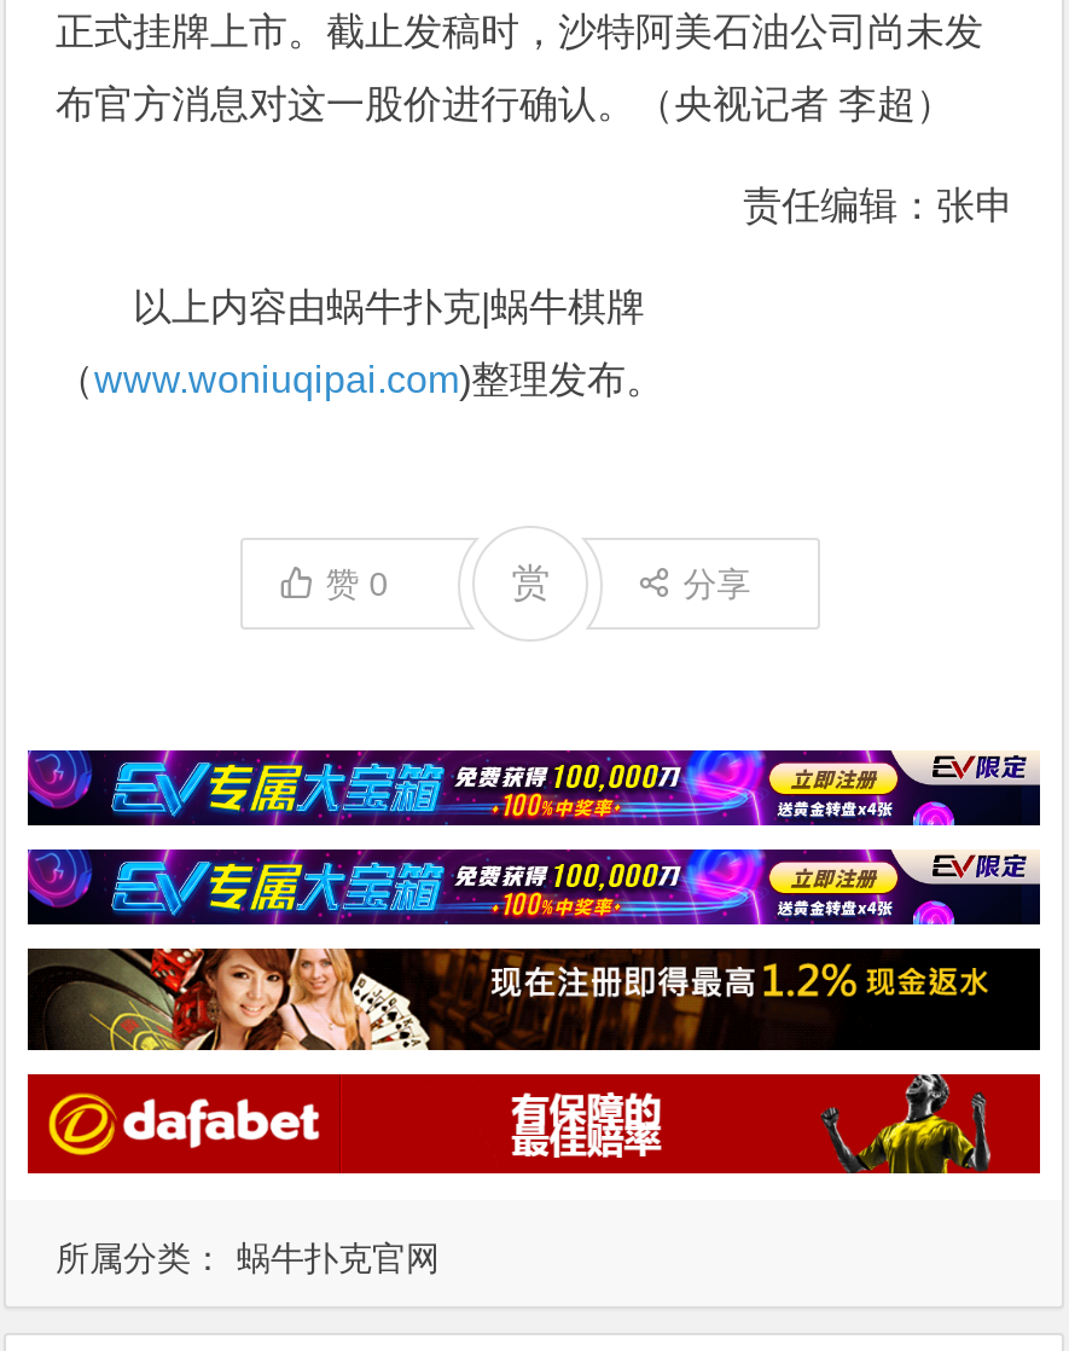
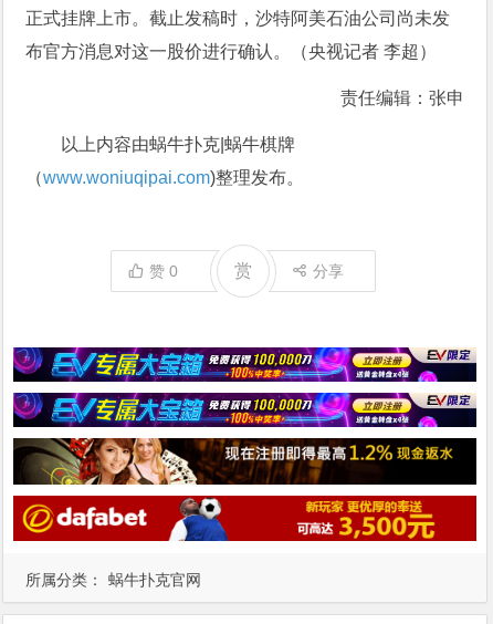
- [image]
+ [image]
